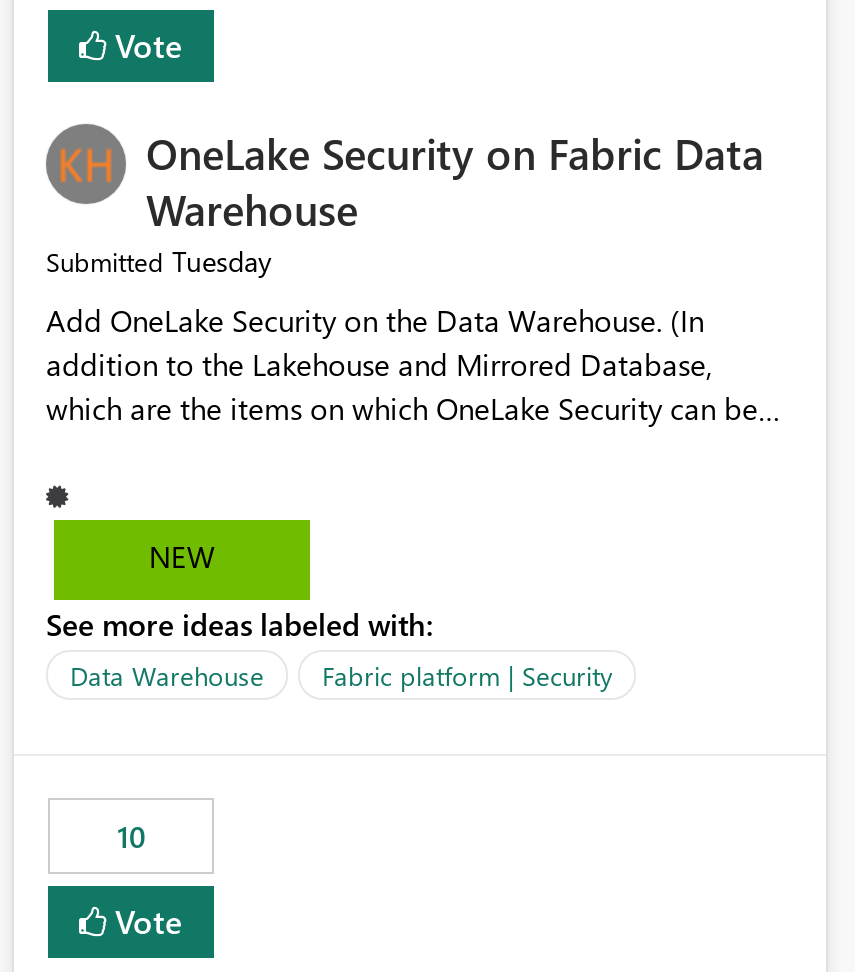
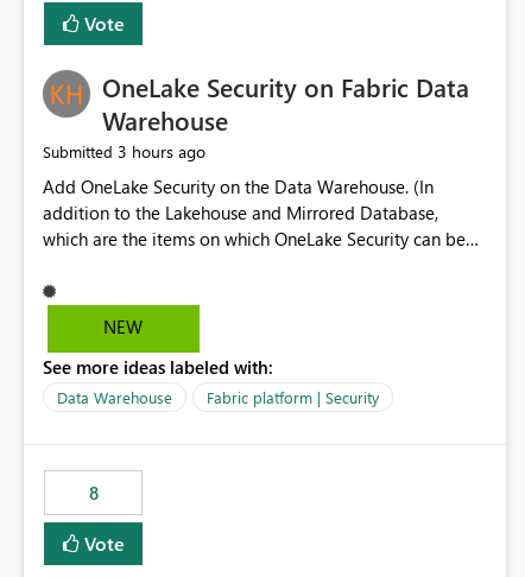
- Submitted Tuesday
+ Submitted 3 hours ago

- 10
+ 8
